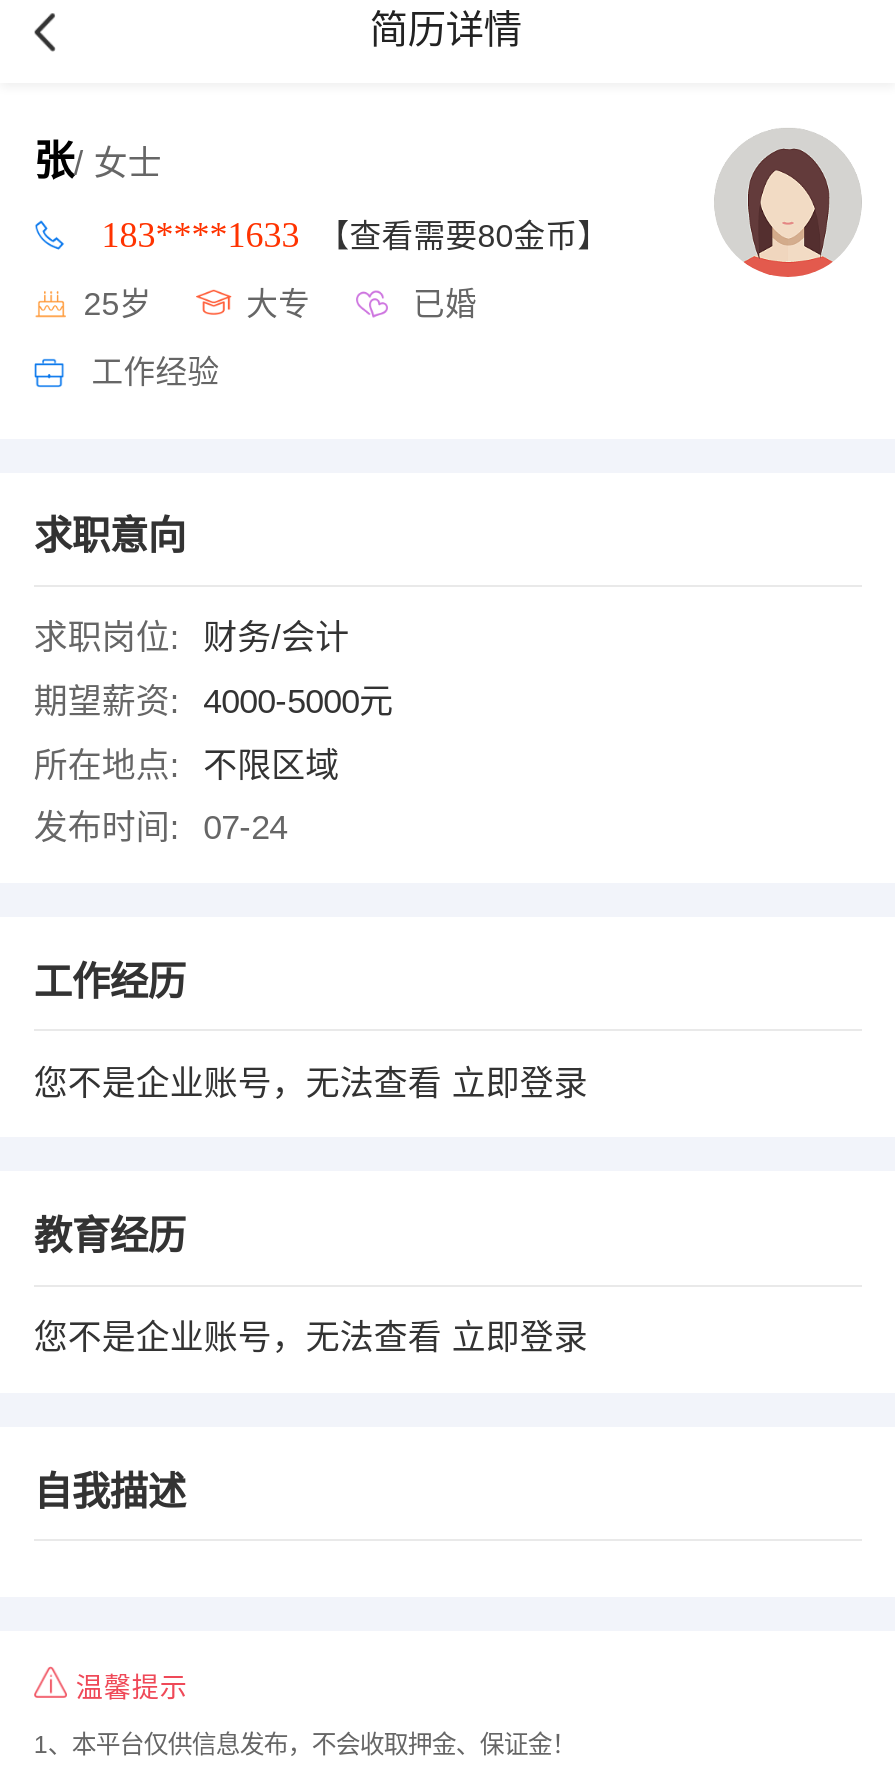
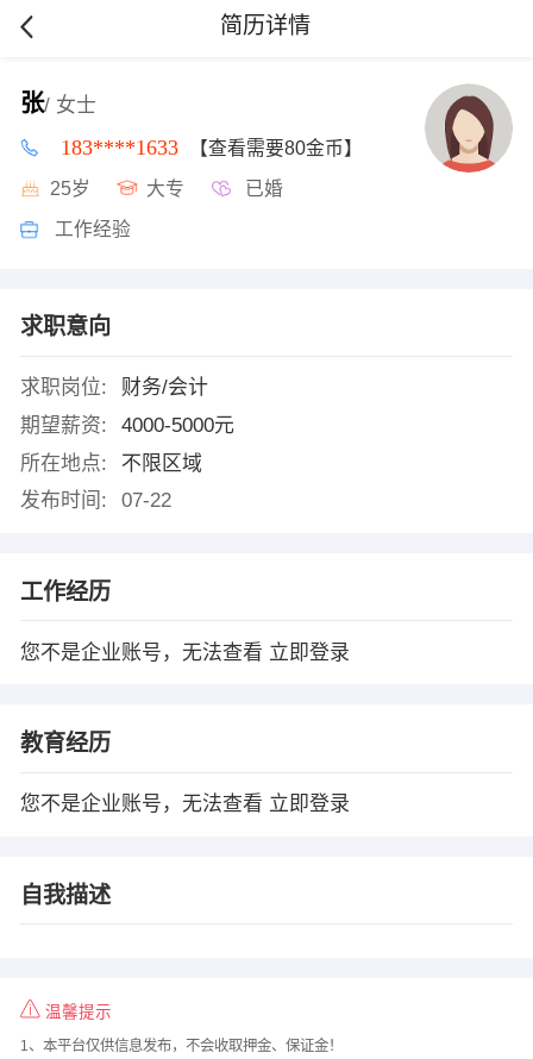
- 发布时间: 07-24
+ 发布时间: 07-22
